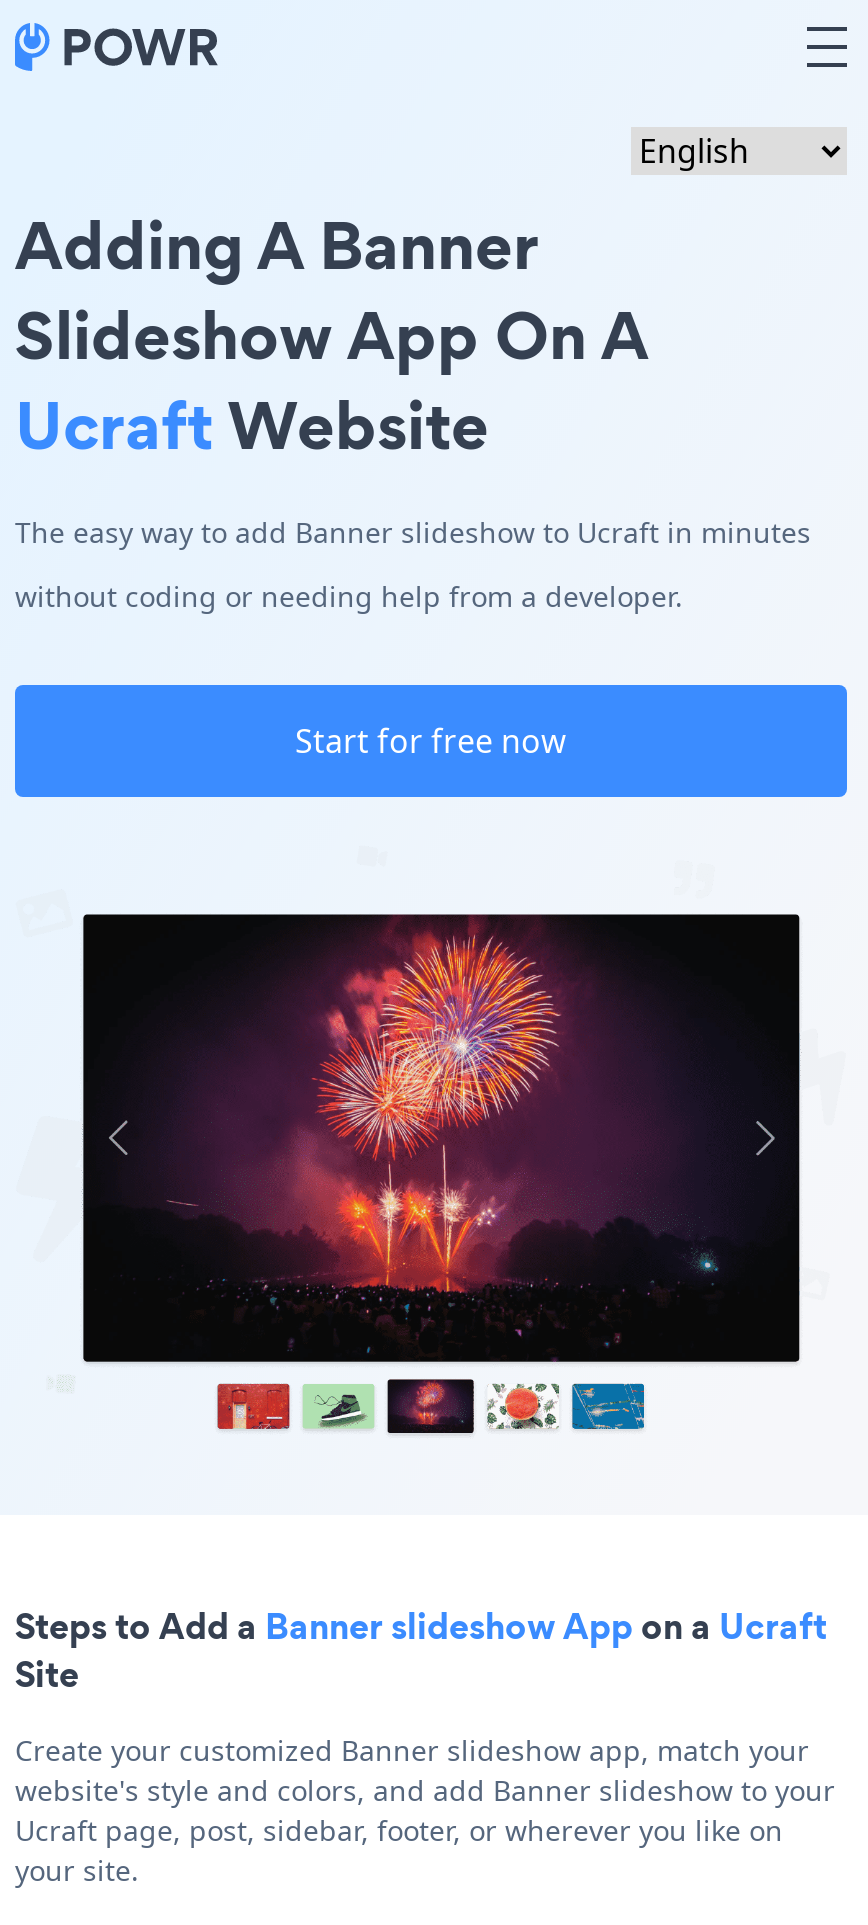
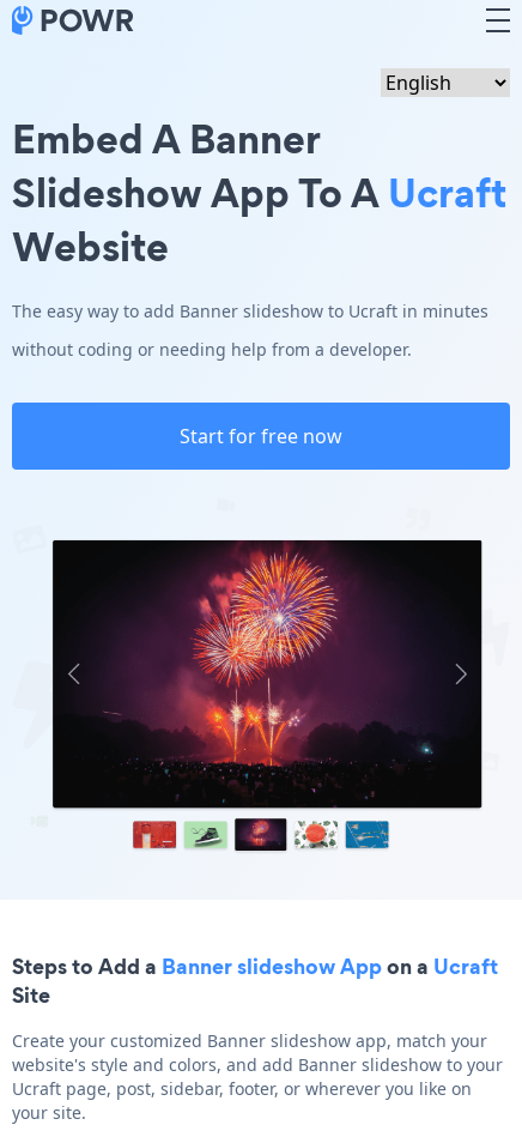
- Adding A Banner
- Slideshow App On A
- Ucraft Website
+ Embed A Banner
+ Slideshow App To A Ucraft
+ Website
